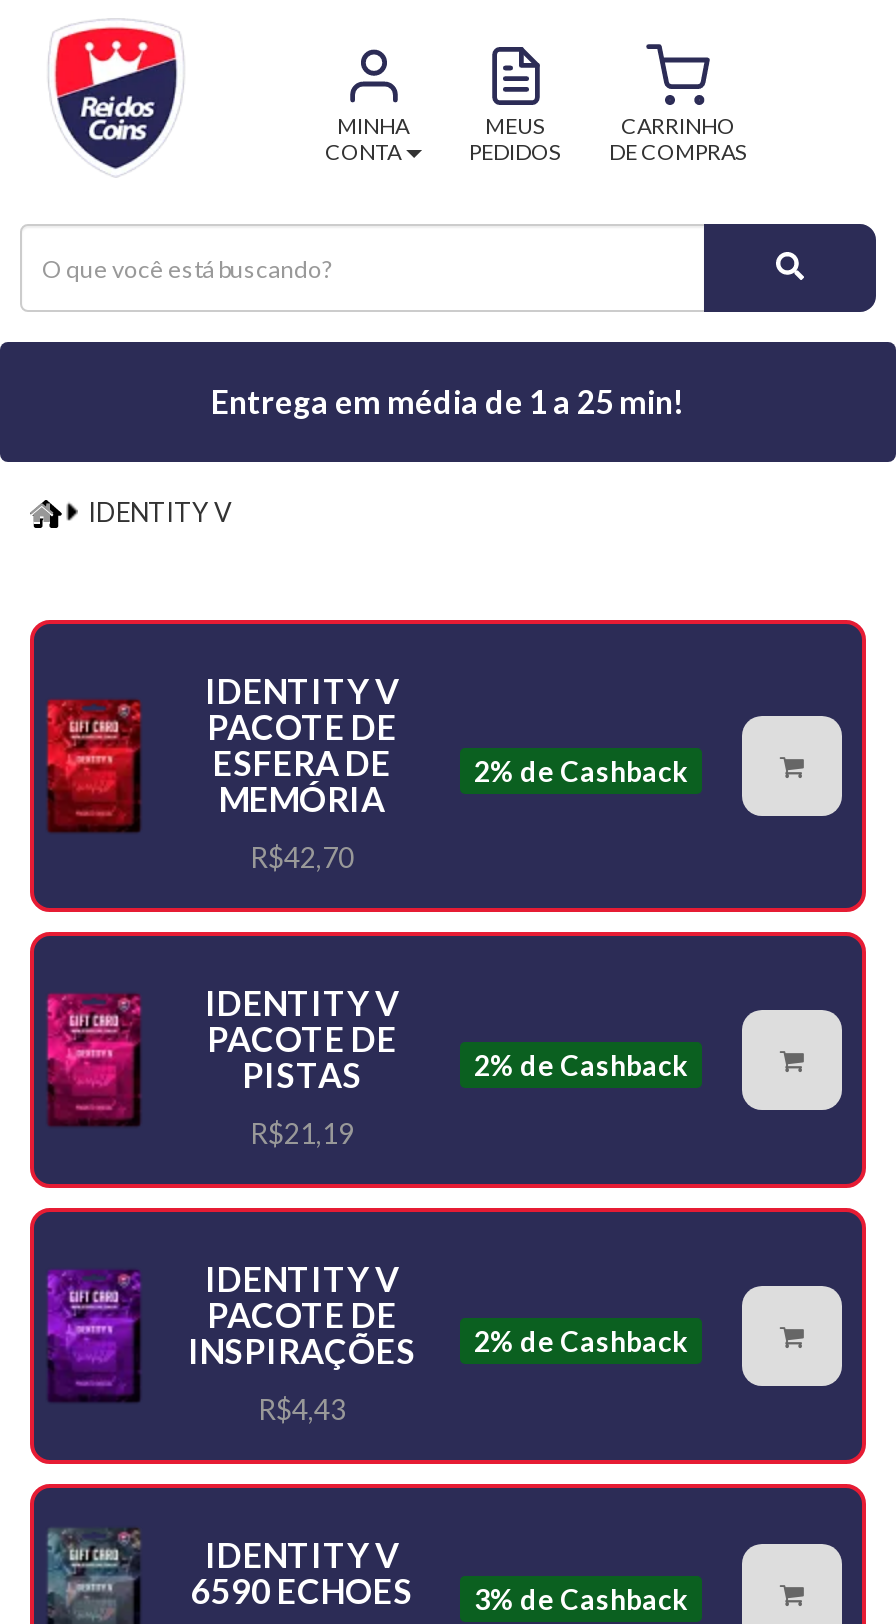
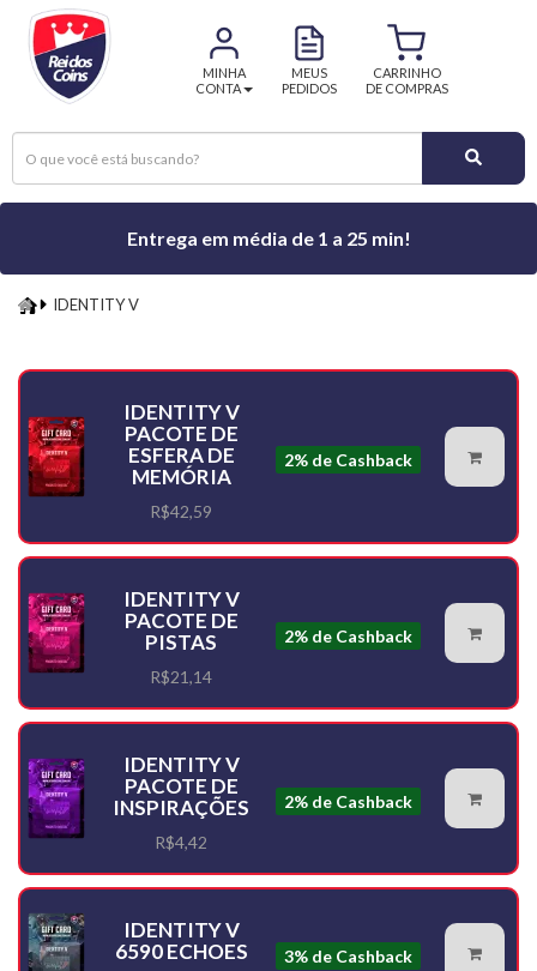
- R$42,70
+ R$42,59

- R$21,19
+ R$21,14

- R$4,43
+ R$4,42
